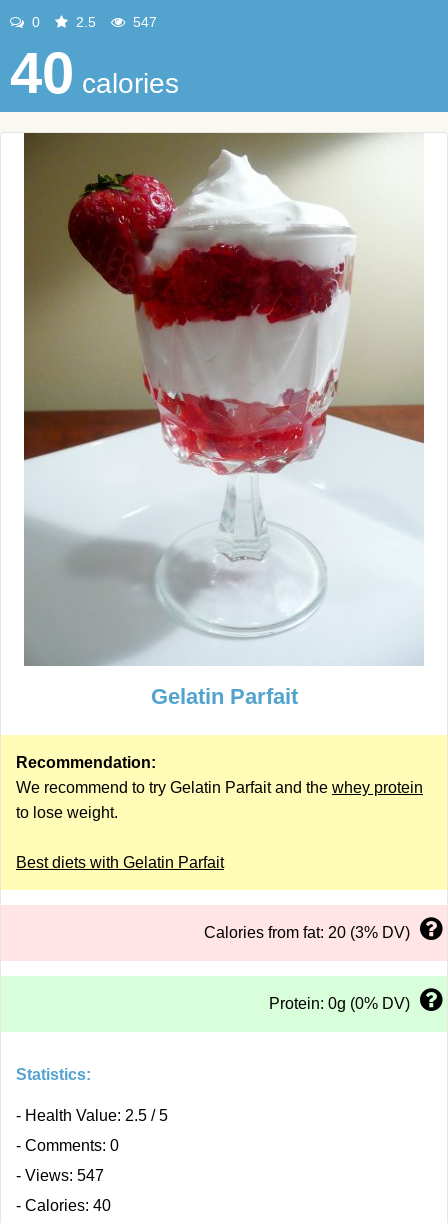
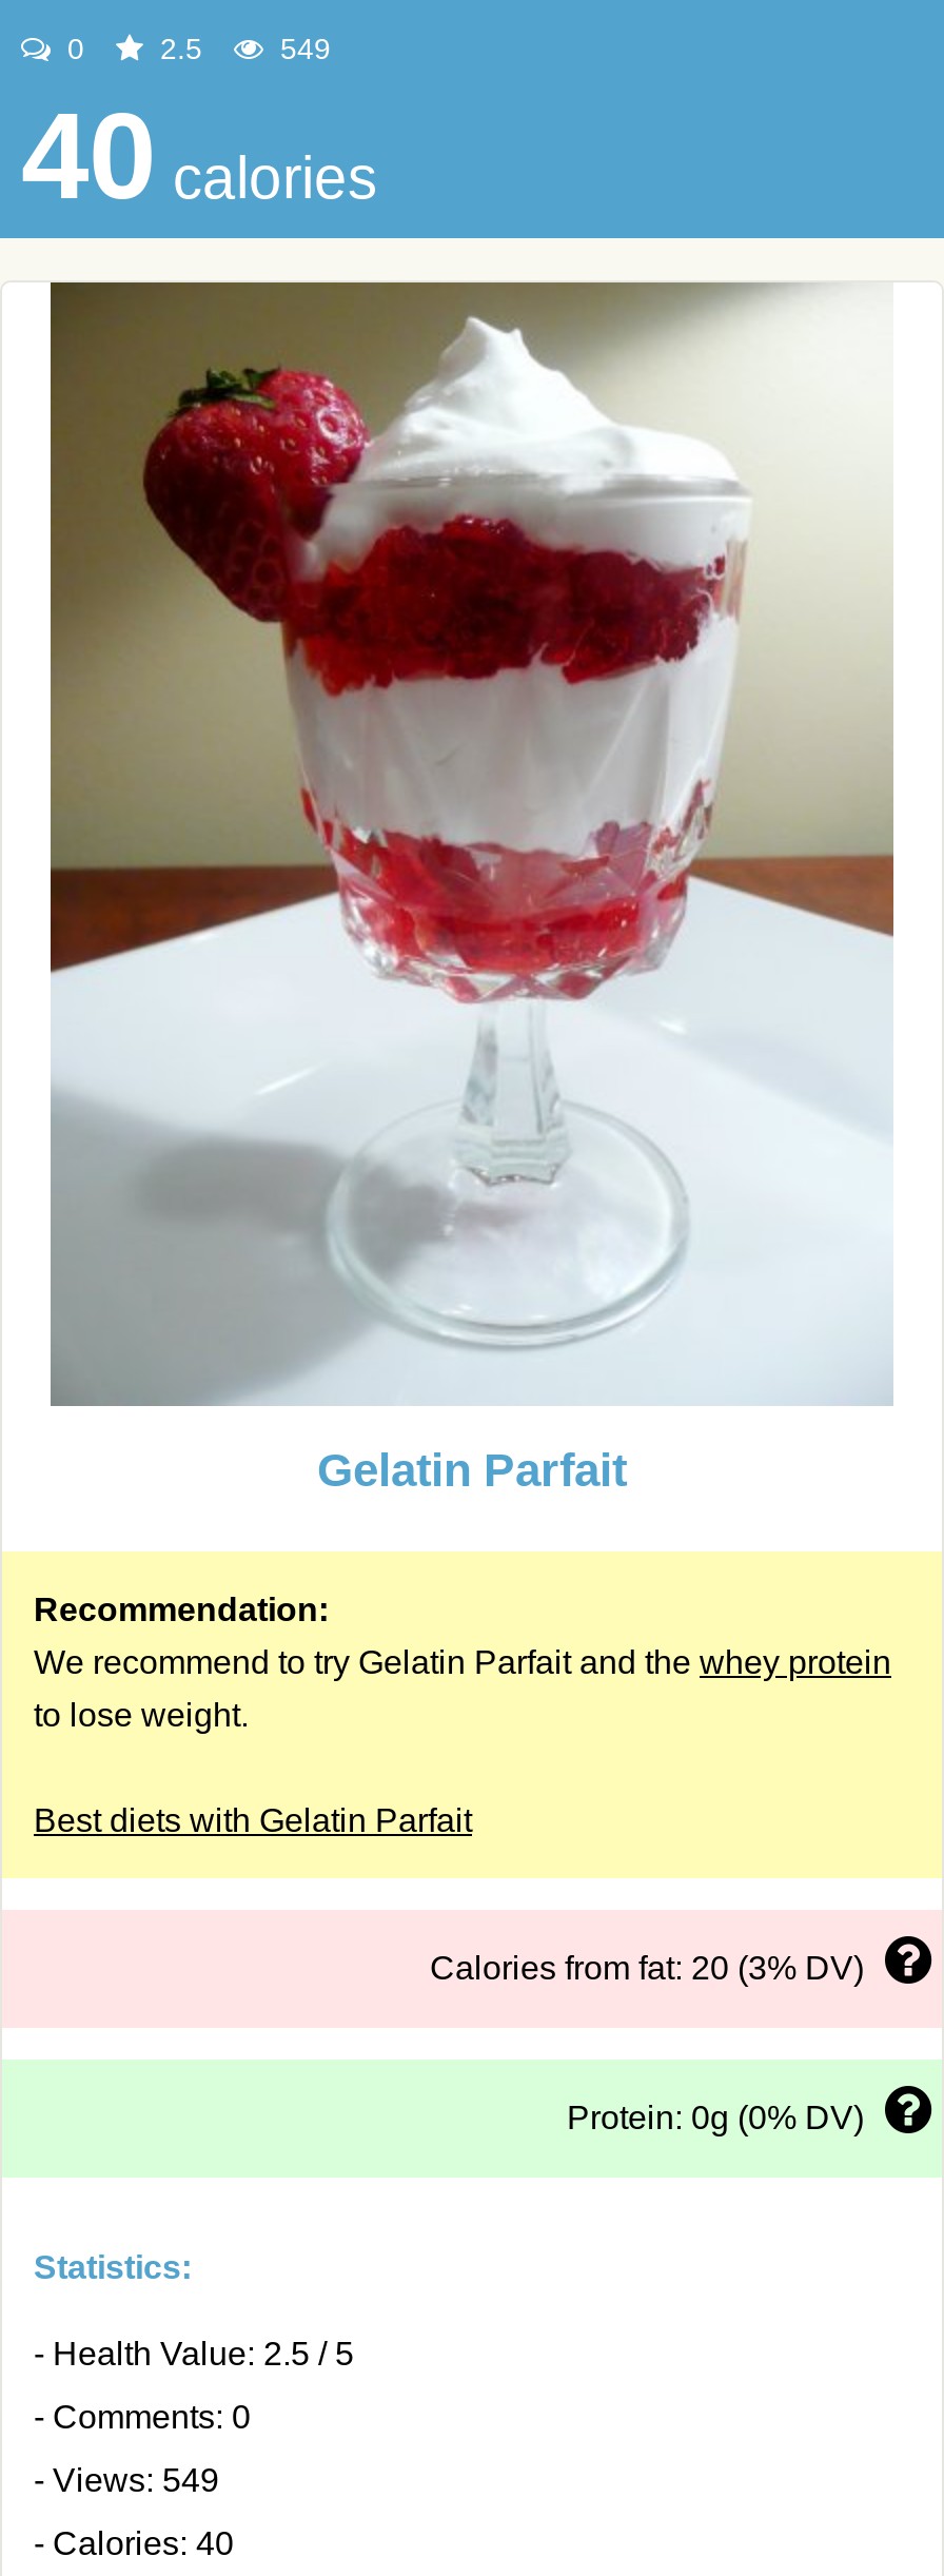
- 547
+ 549

- - Views: 547
+ - Views: 549
